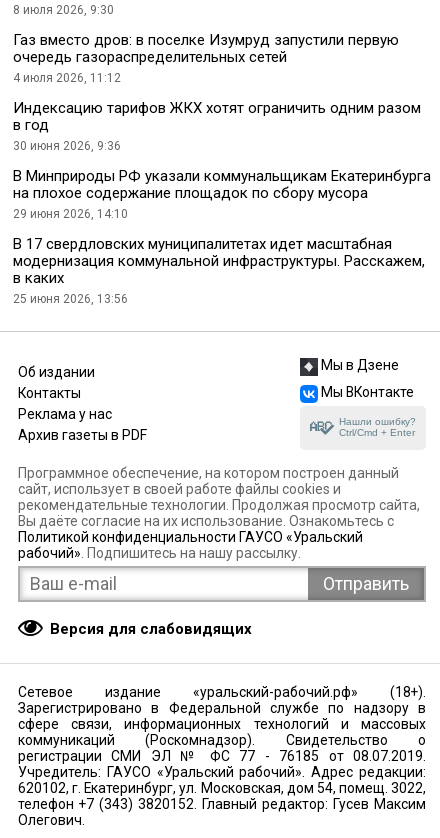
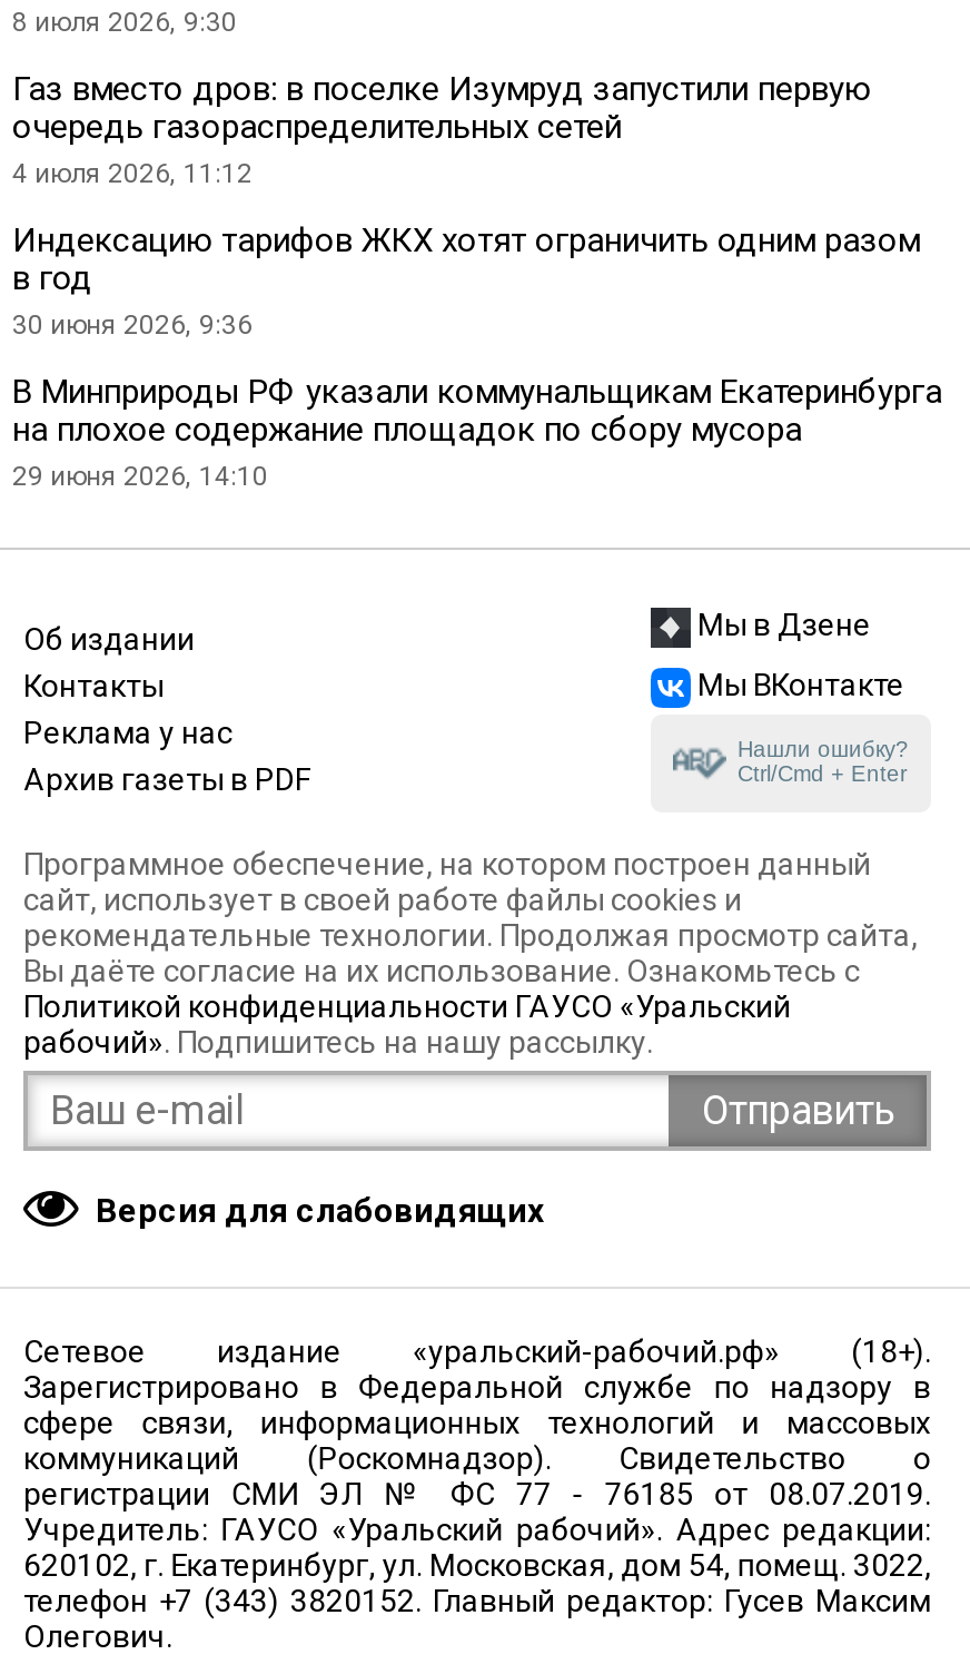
- В 17 свердловских муниципалитетах идет масштабная
- модернизация коммунальной инфраструктуры. Расскажем,
- в каких
- 25 июня 2026, 13:56
